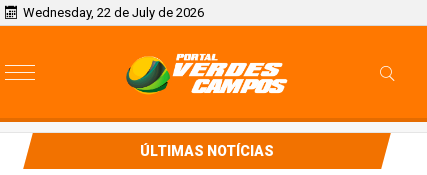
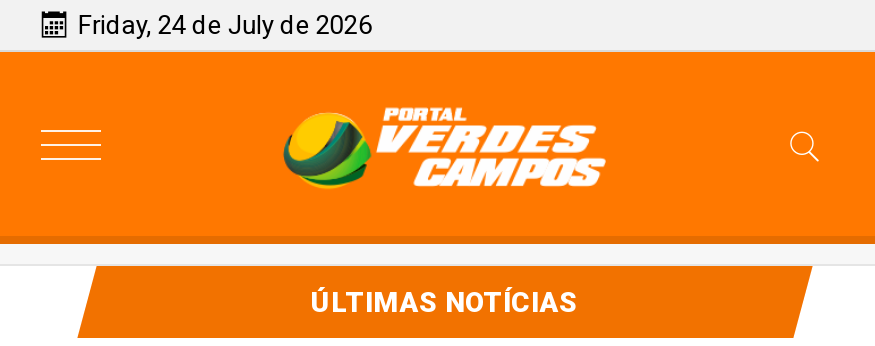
- Wednesday, 22 de July de 2026
+ Friday, 24 de July de 2026
